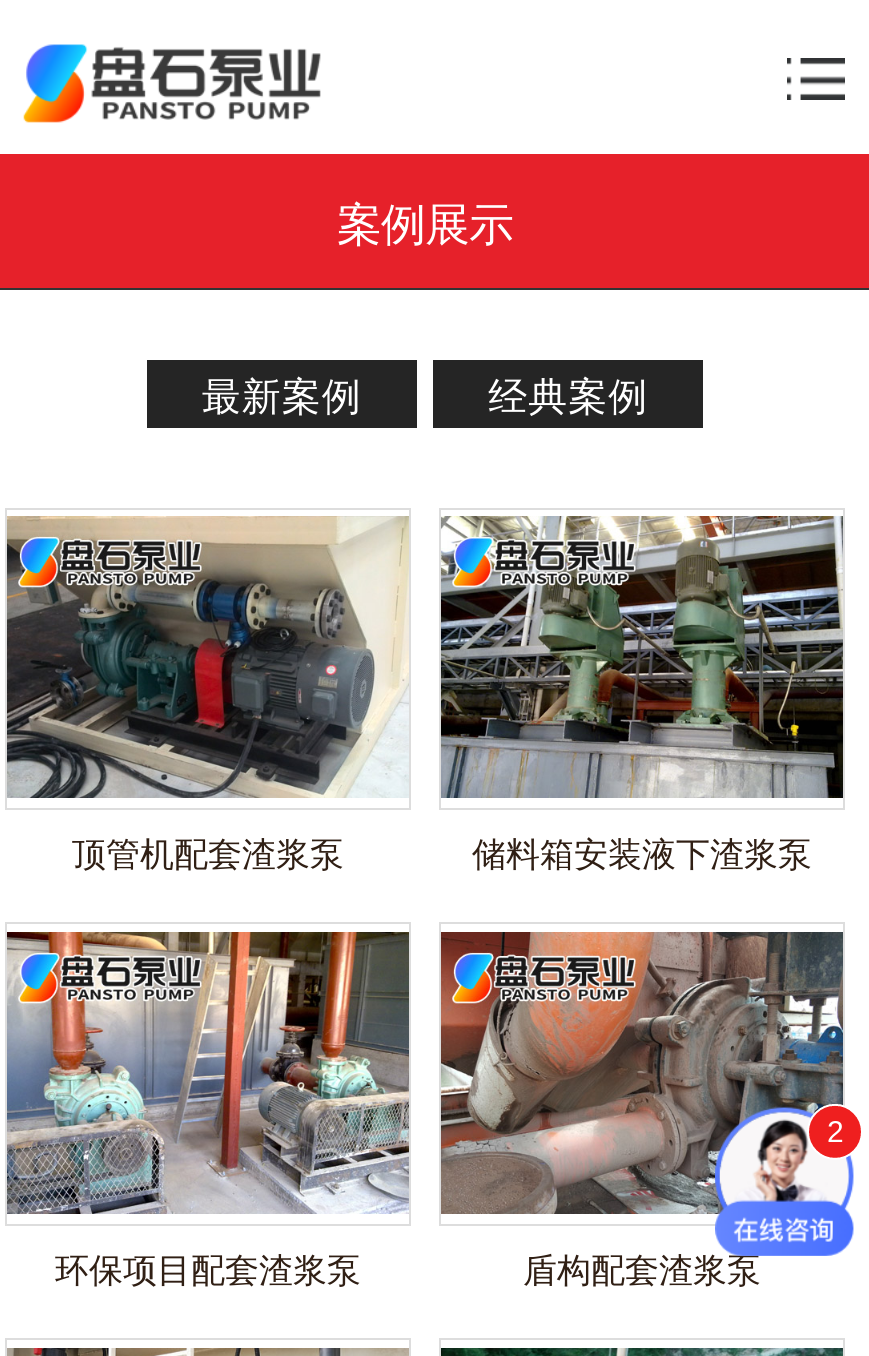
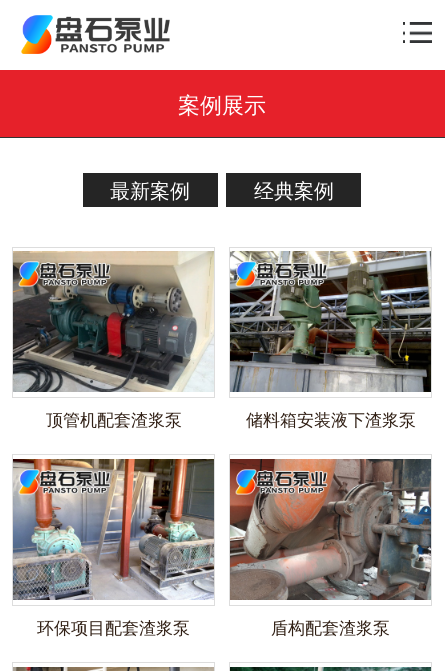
- [image]
+ [image]

- 2
